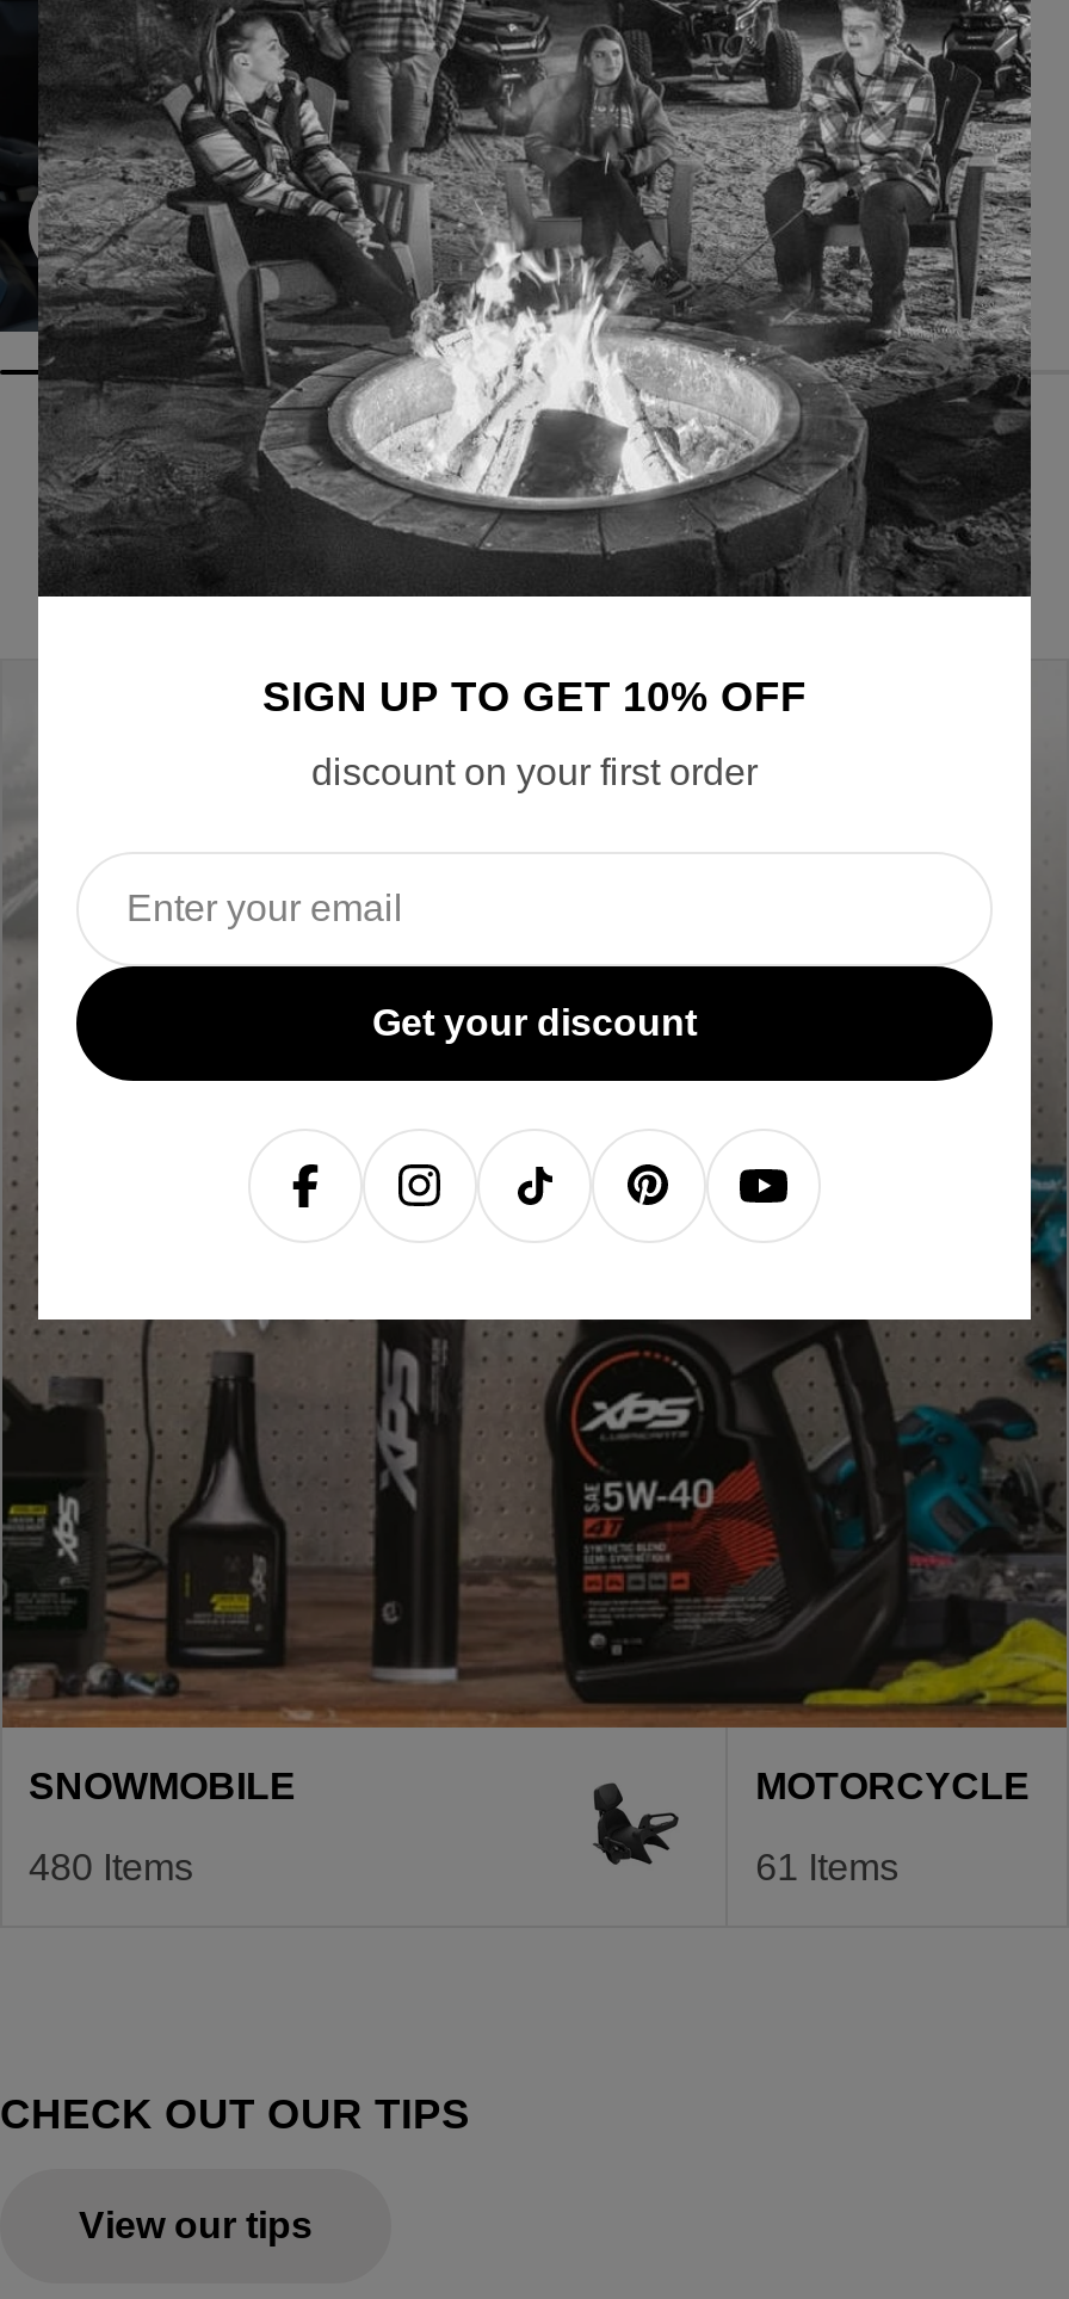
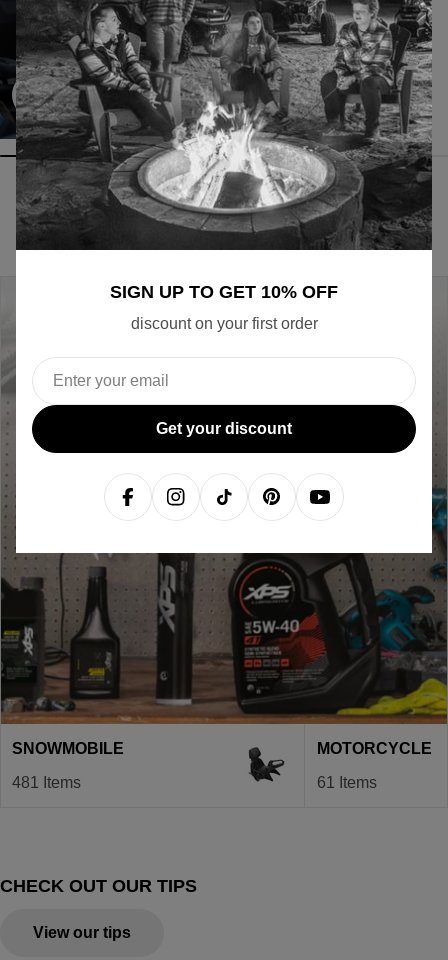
- 480 Items
+ 481 Items
